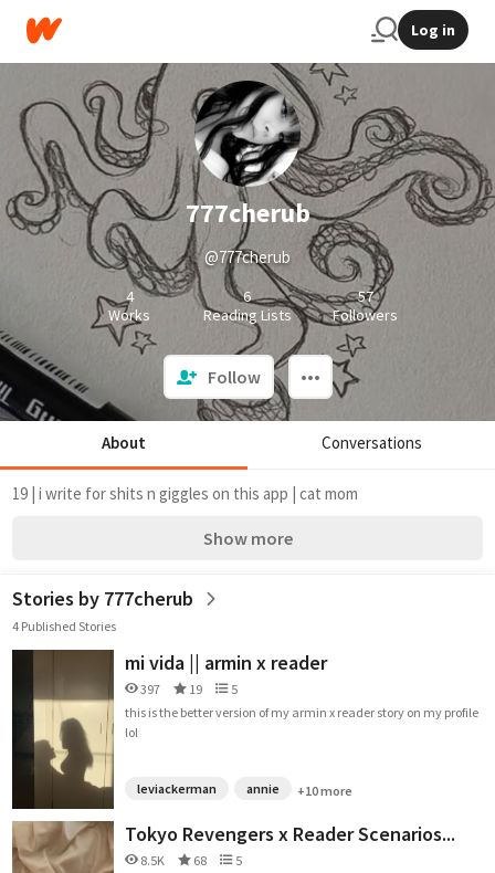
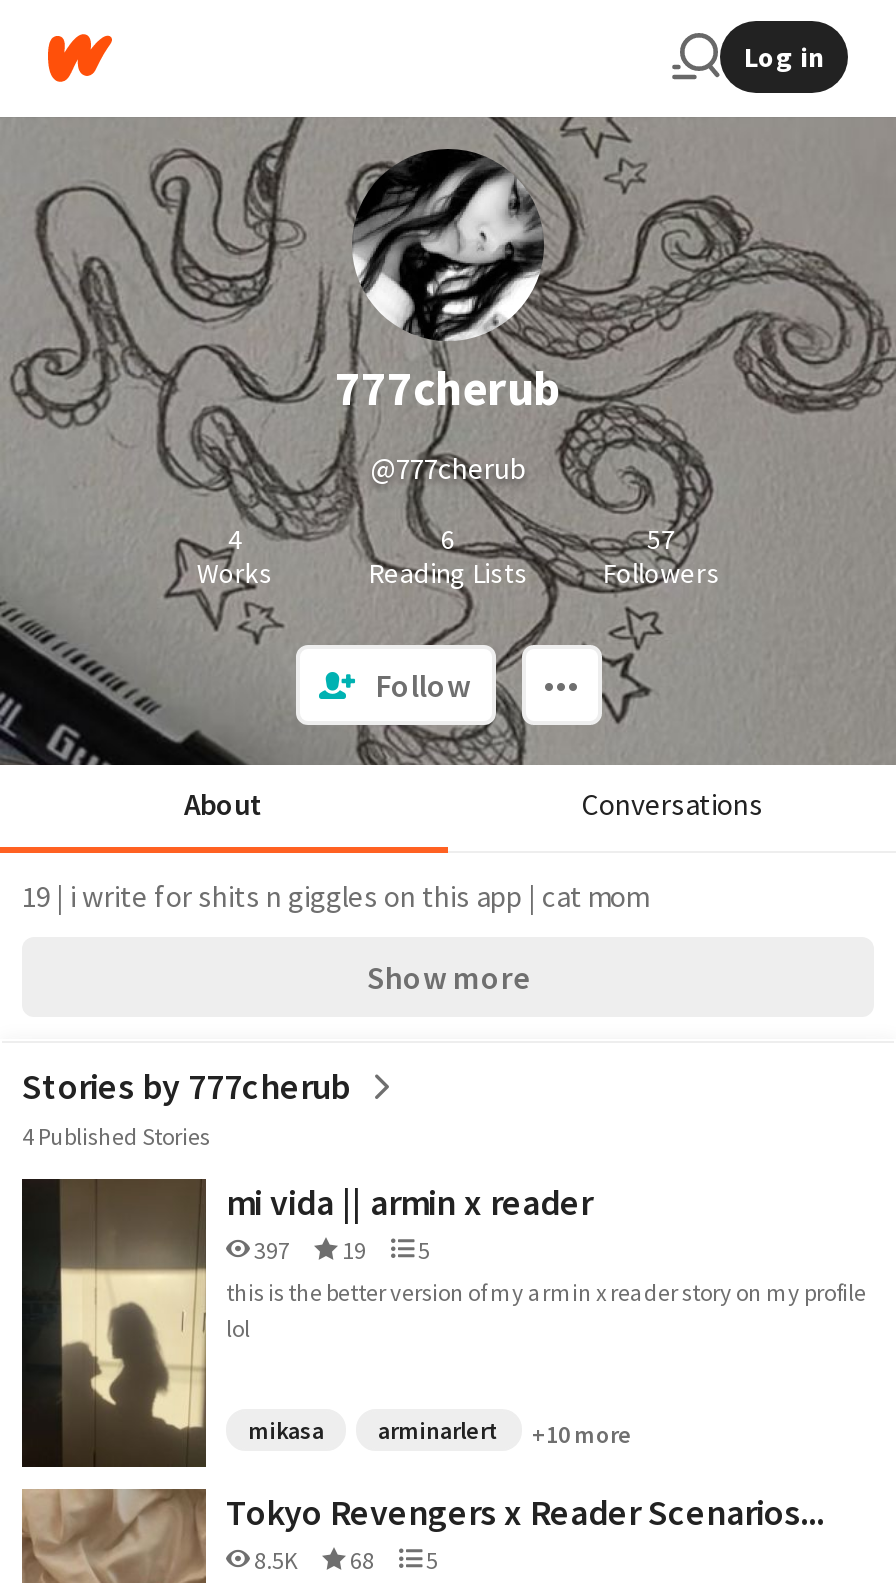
- leviackerman
- annie
+ mikasa
+ arminarlert
